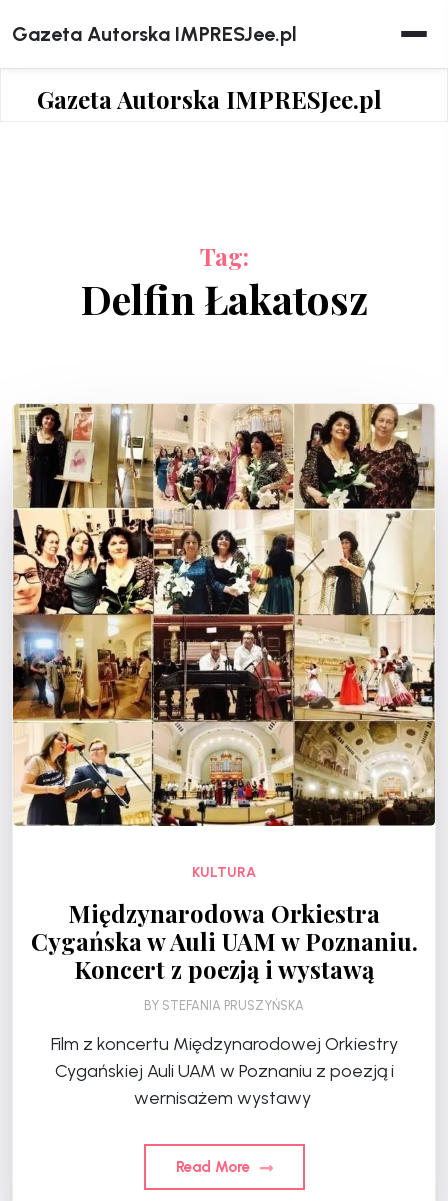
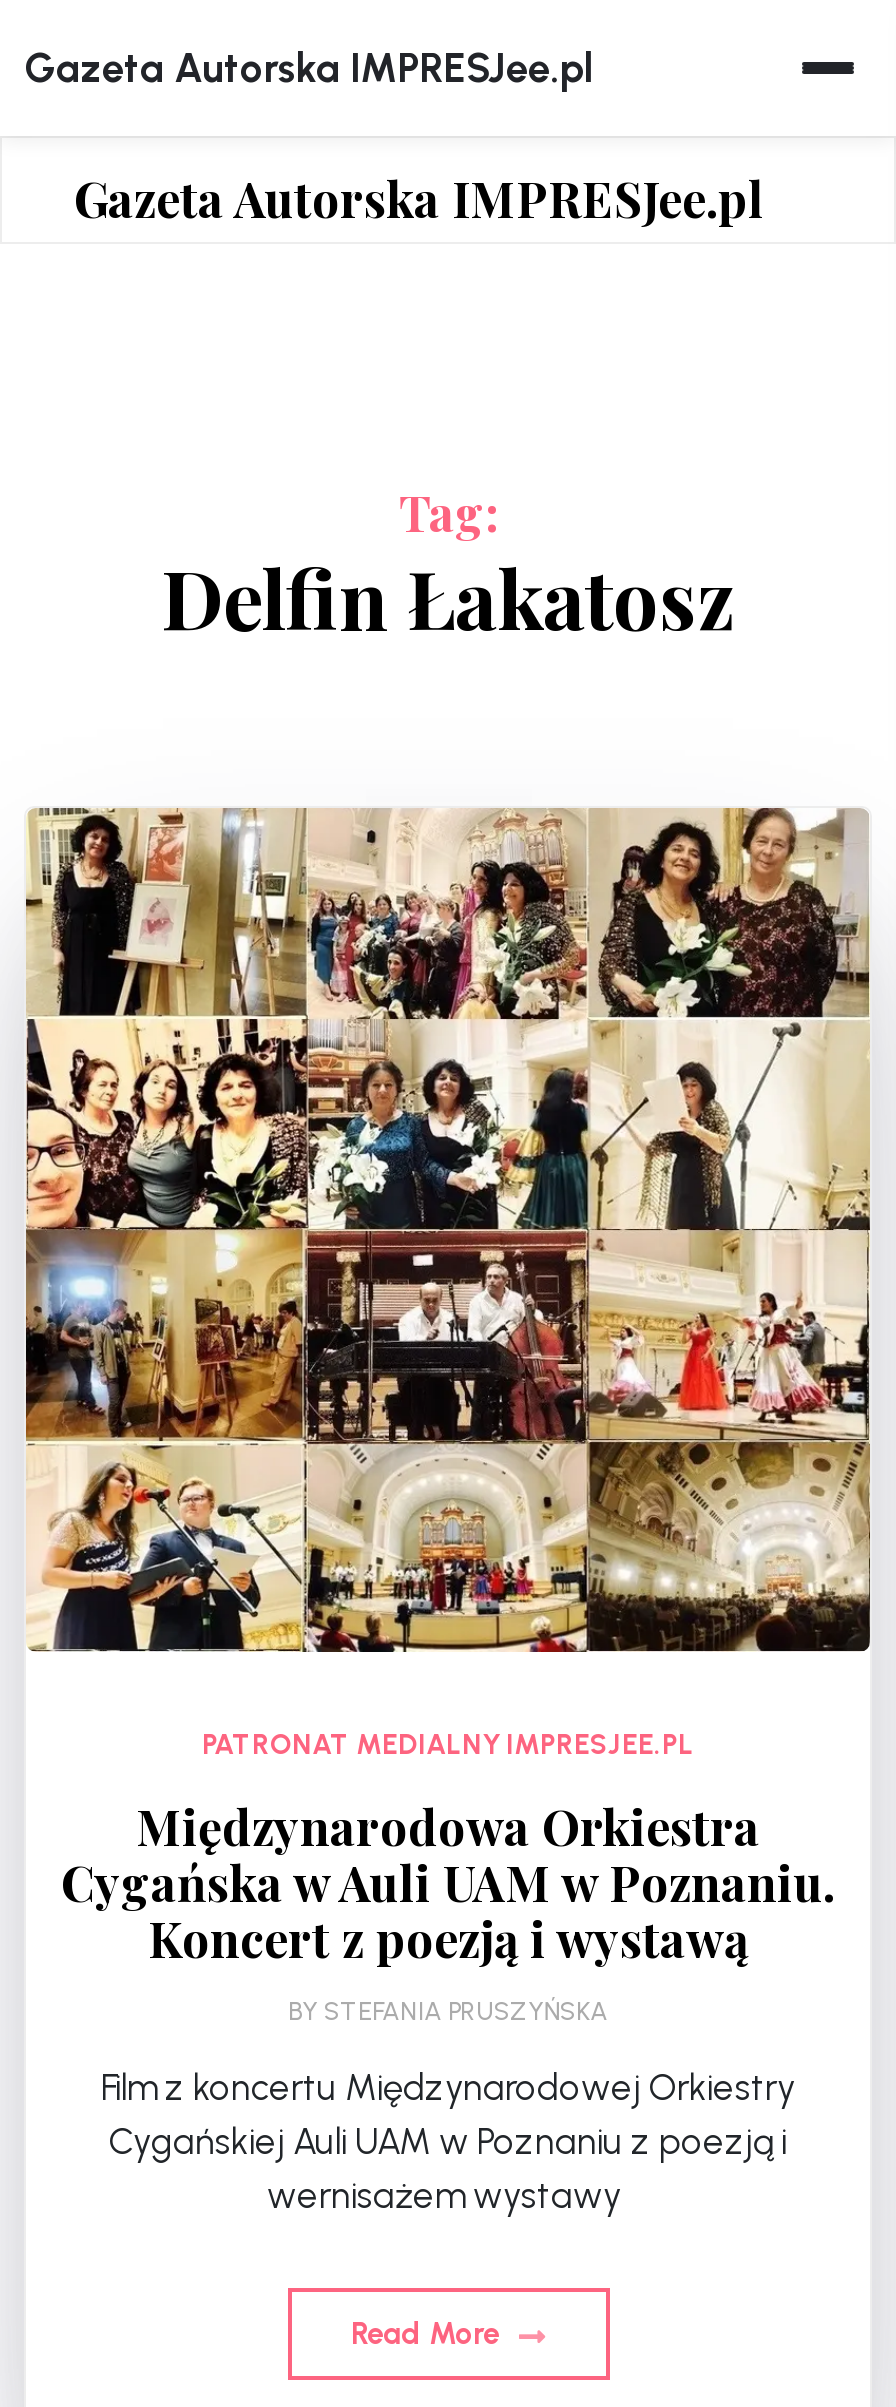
- KULTURA
+ PATRONAT MEDIALNY IMPRESJEE.PL
